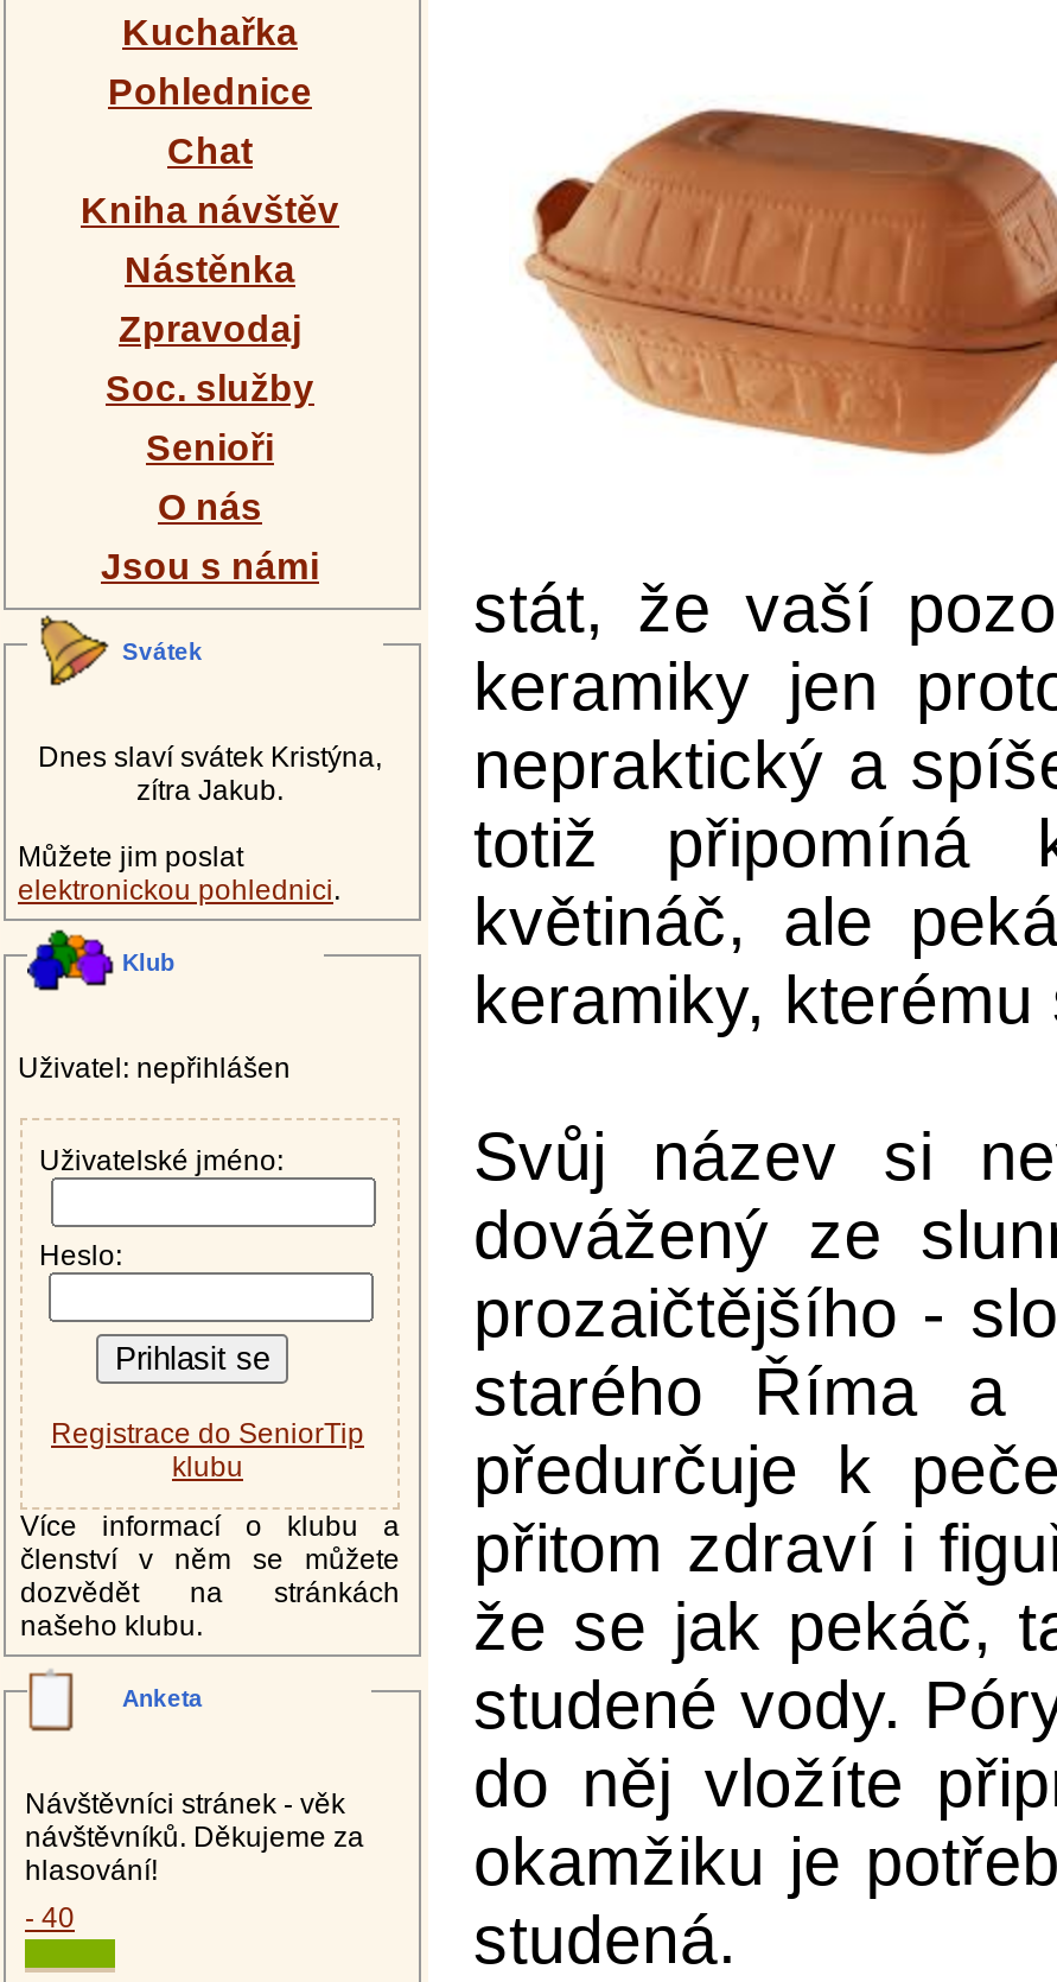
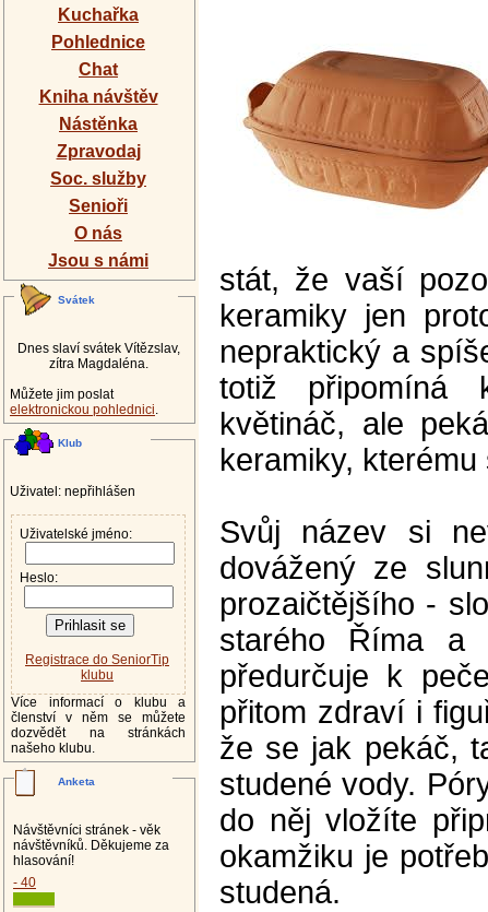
- Dnes slaví svátek Kristýna,
+ Dnes slaví svátek Vítězslav,

- zítra Jakub.
+ zítra Magdaléna.
